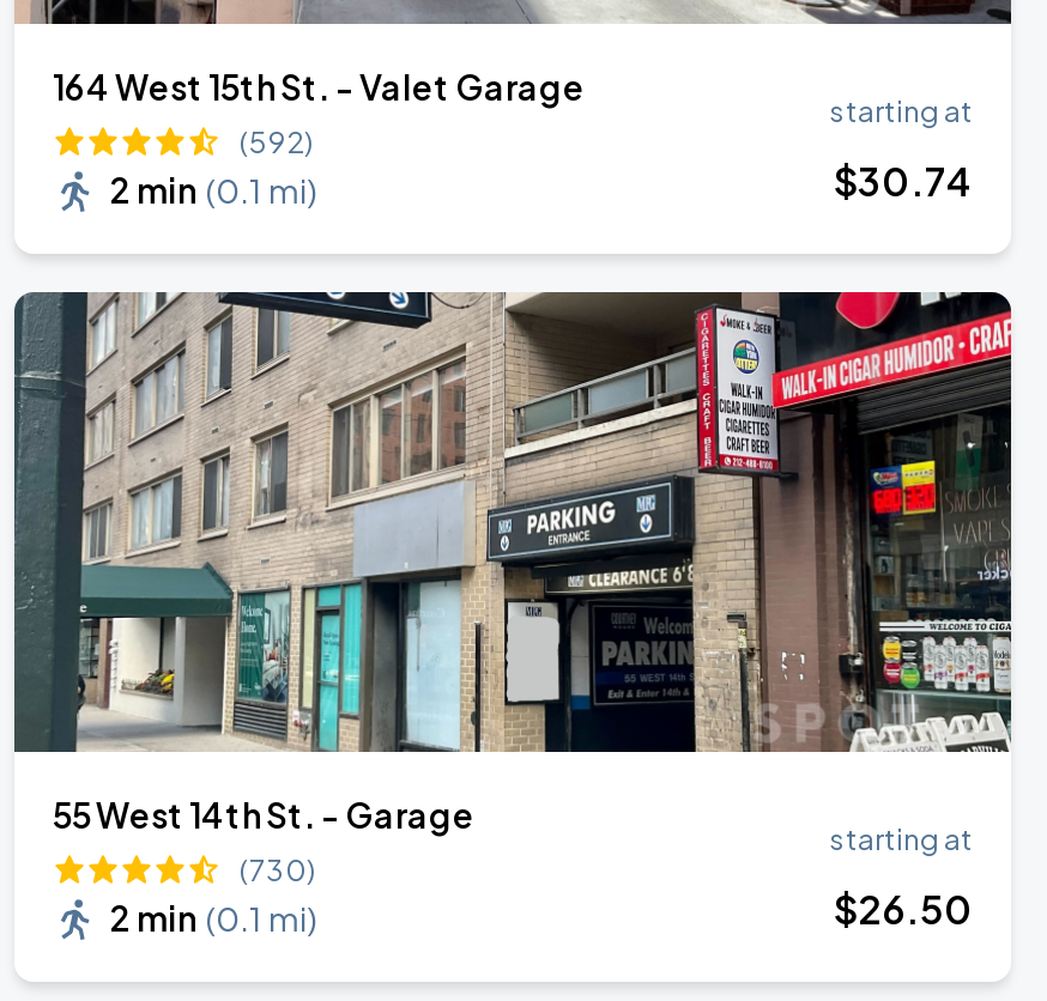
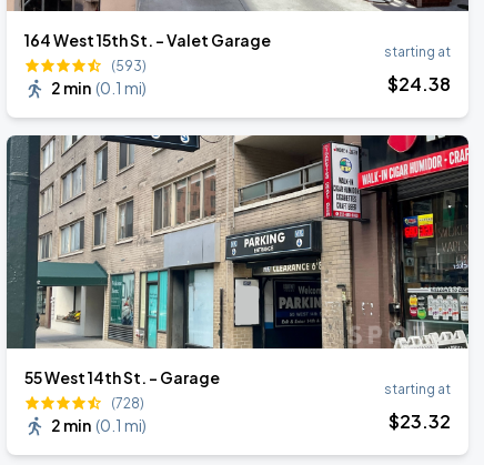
- (592)
+ (593)

- $30.74
+ $24.38

- (730)
+ (728)

- $26.50
+ $23.32
